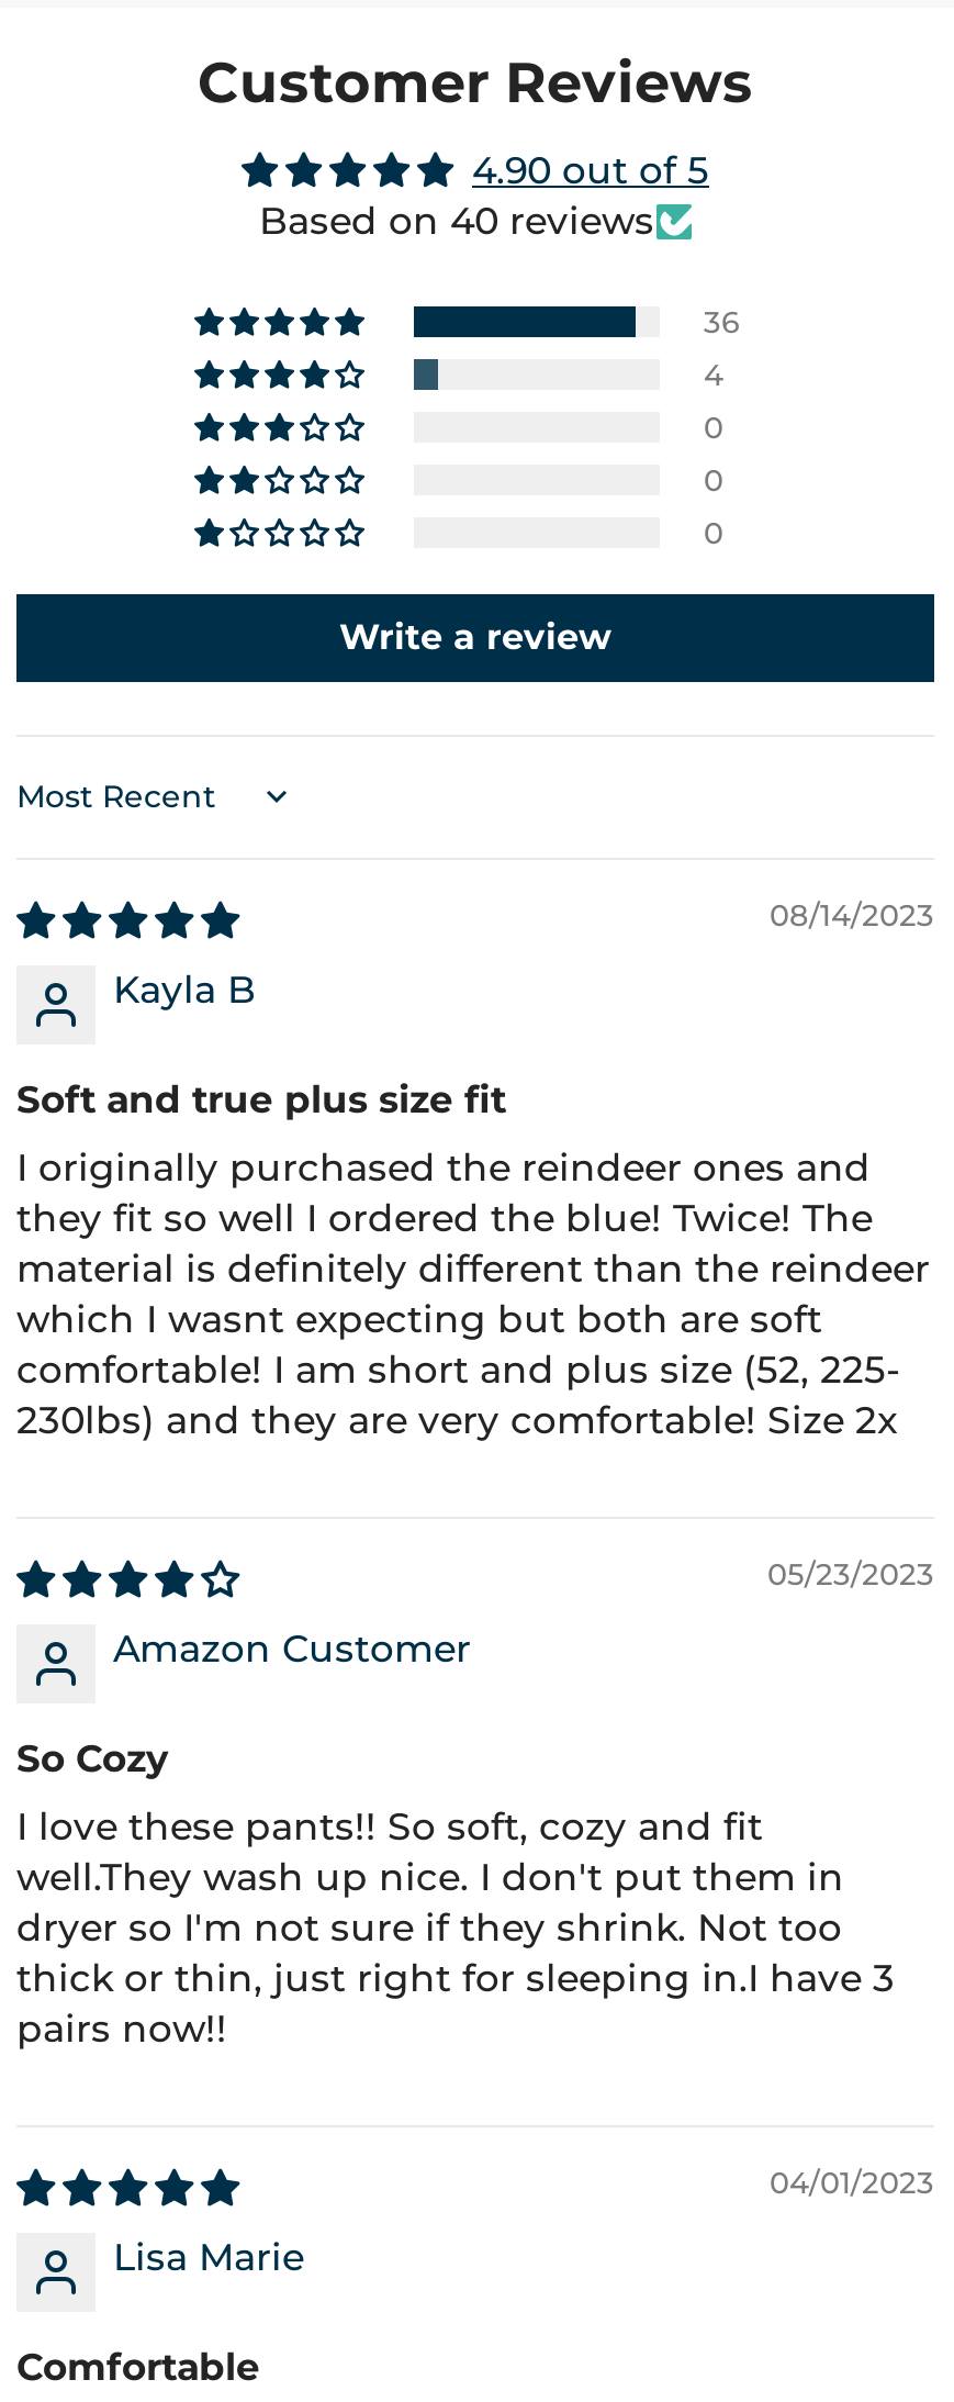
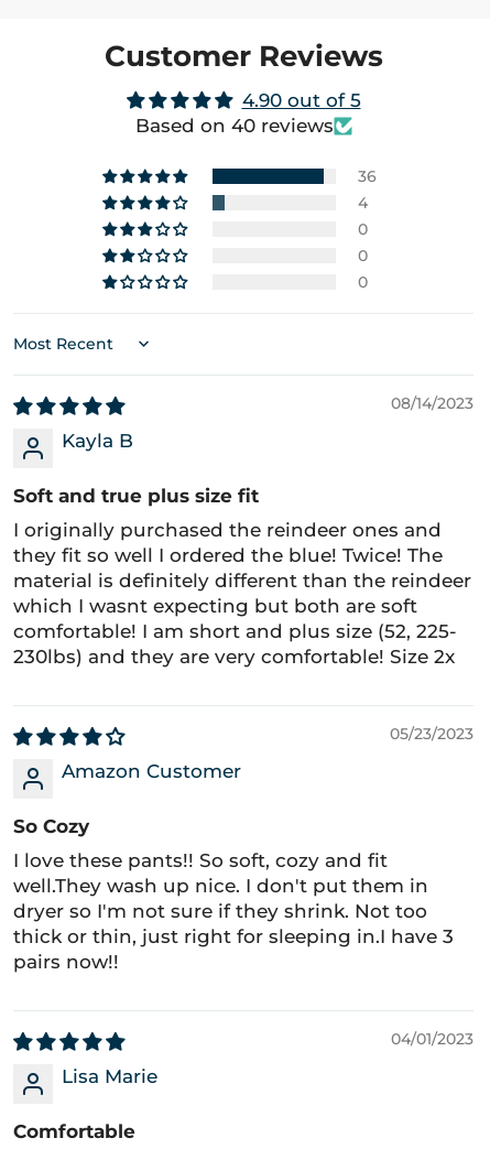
- Write a review
